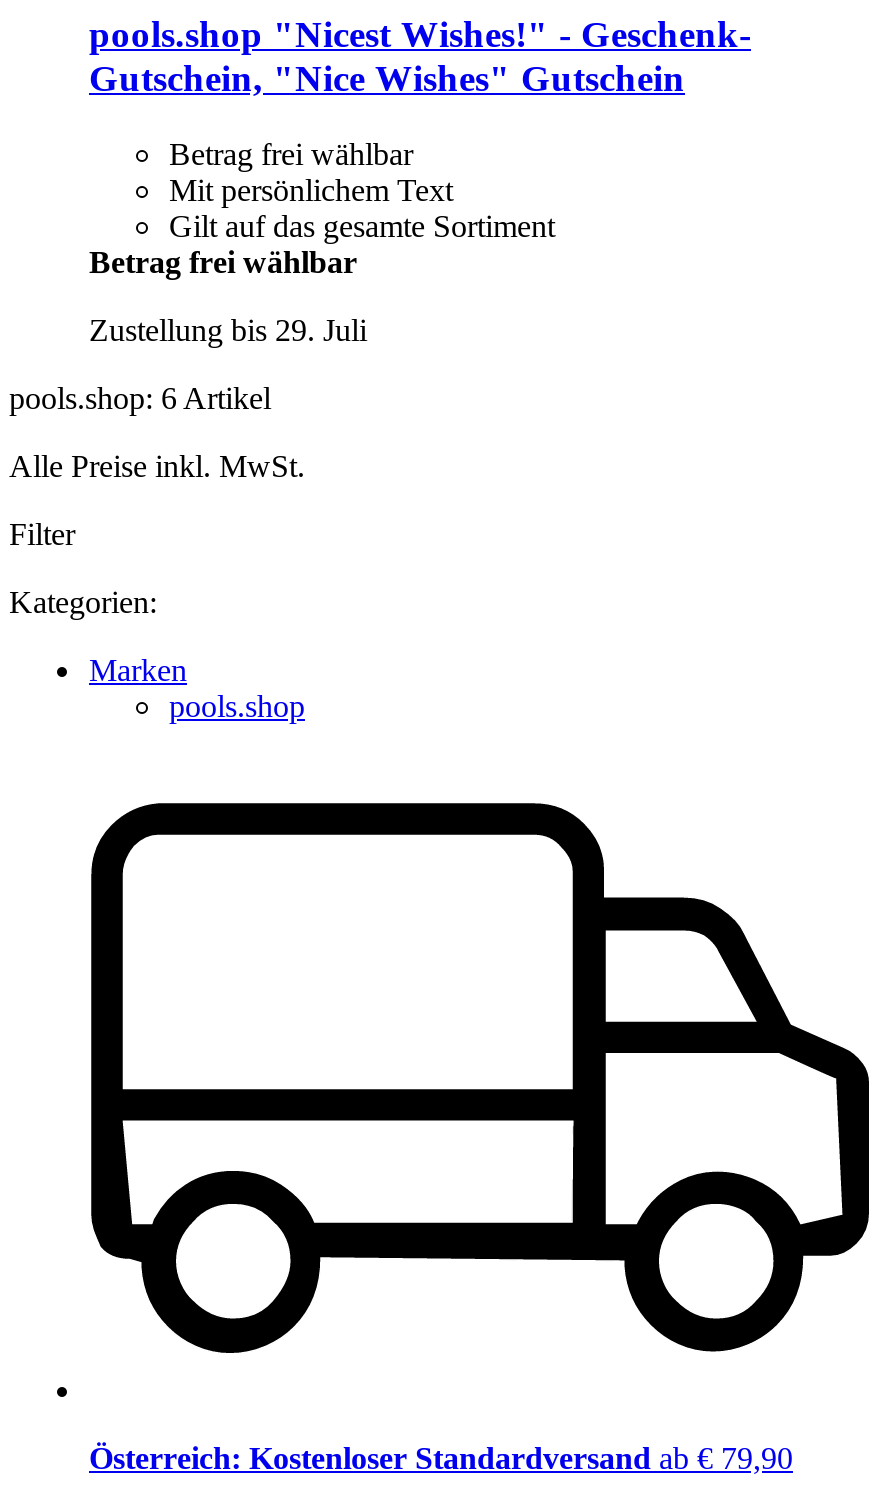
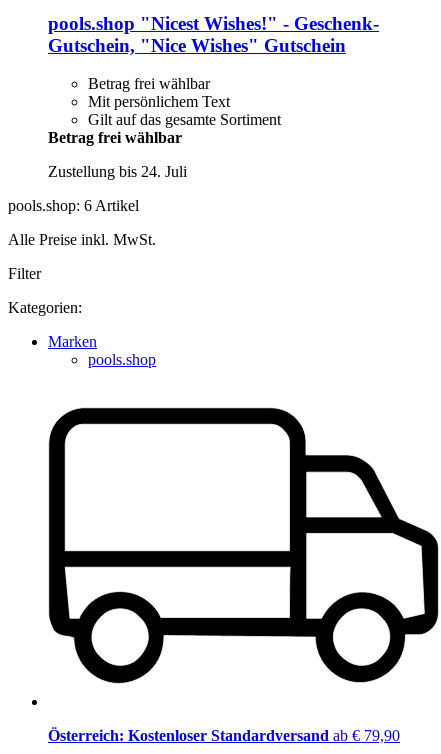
- Zustellung bis 29. Juli
+ Zustellung bis 24. Juli
